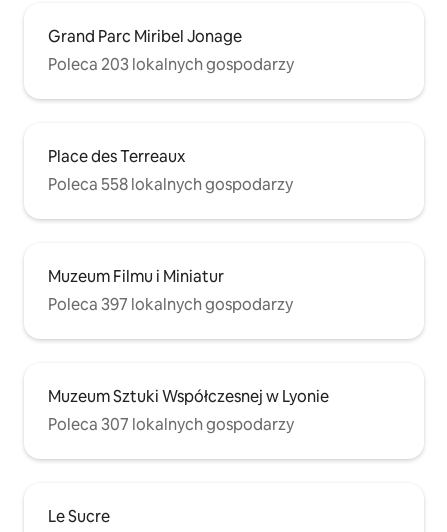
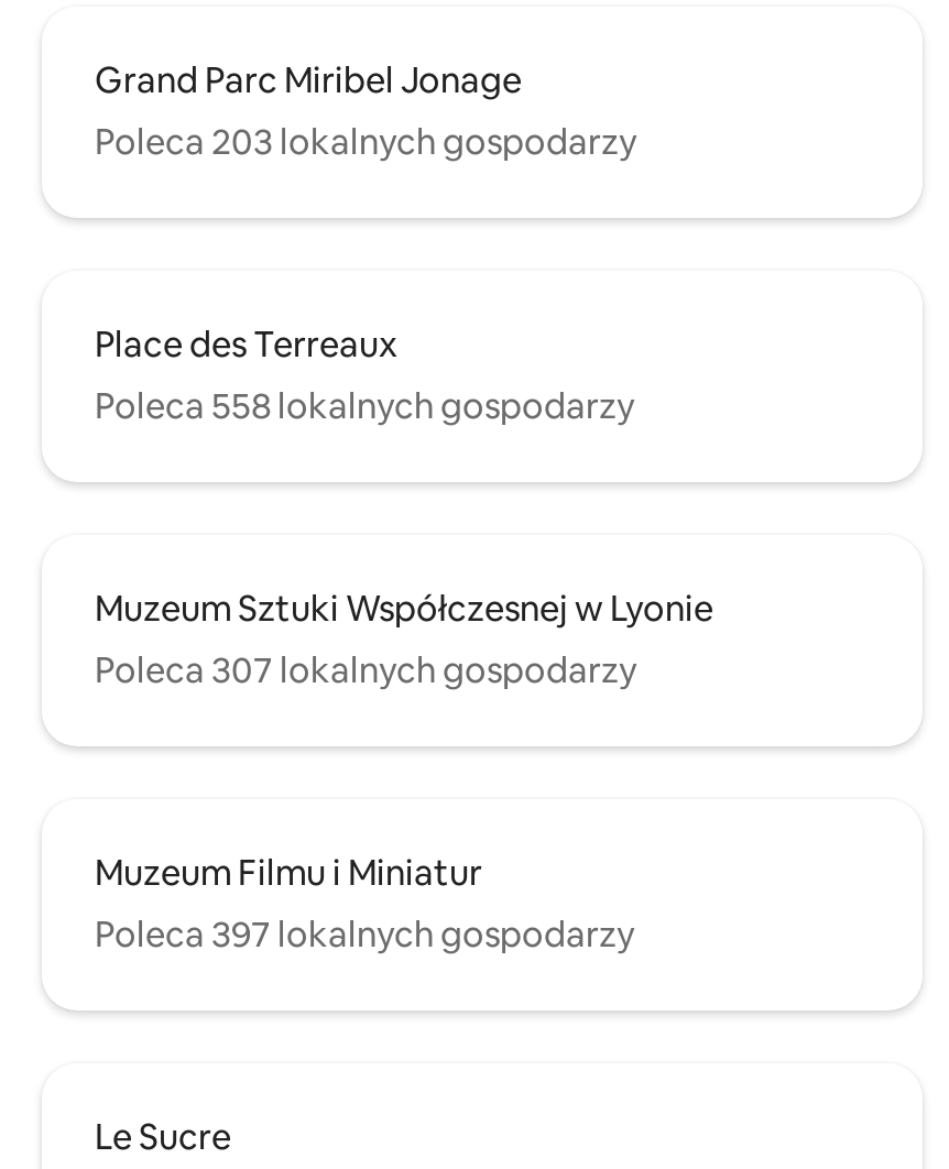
moved down: Muzeum Filmu i Miniatur | Poleca 397 lokalnych gospodarzy

moved up: Muzeum Sztuki Współczesnej w Lyonie | Poleca 307 lokalnych gospodarzy
